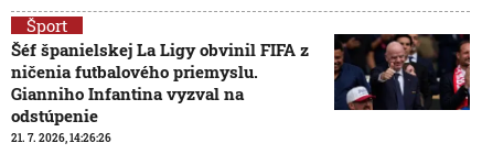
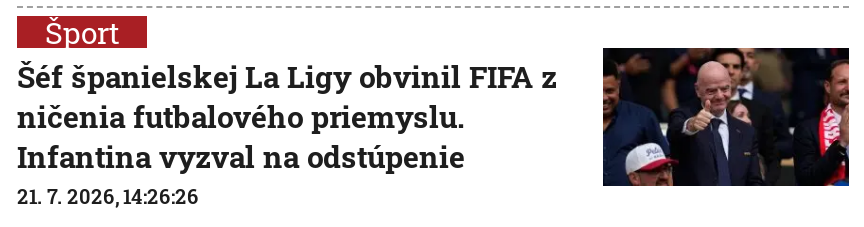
- Gianniho Infantina vyzval na
- odstúpenie
+ Infantina vyzval na odstúpenie
